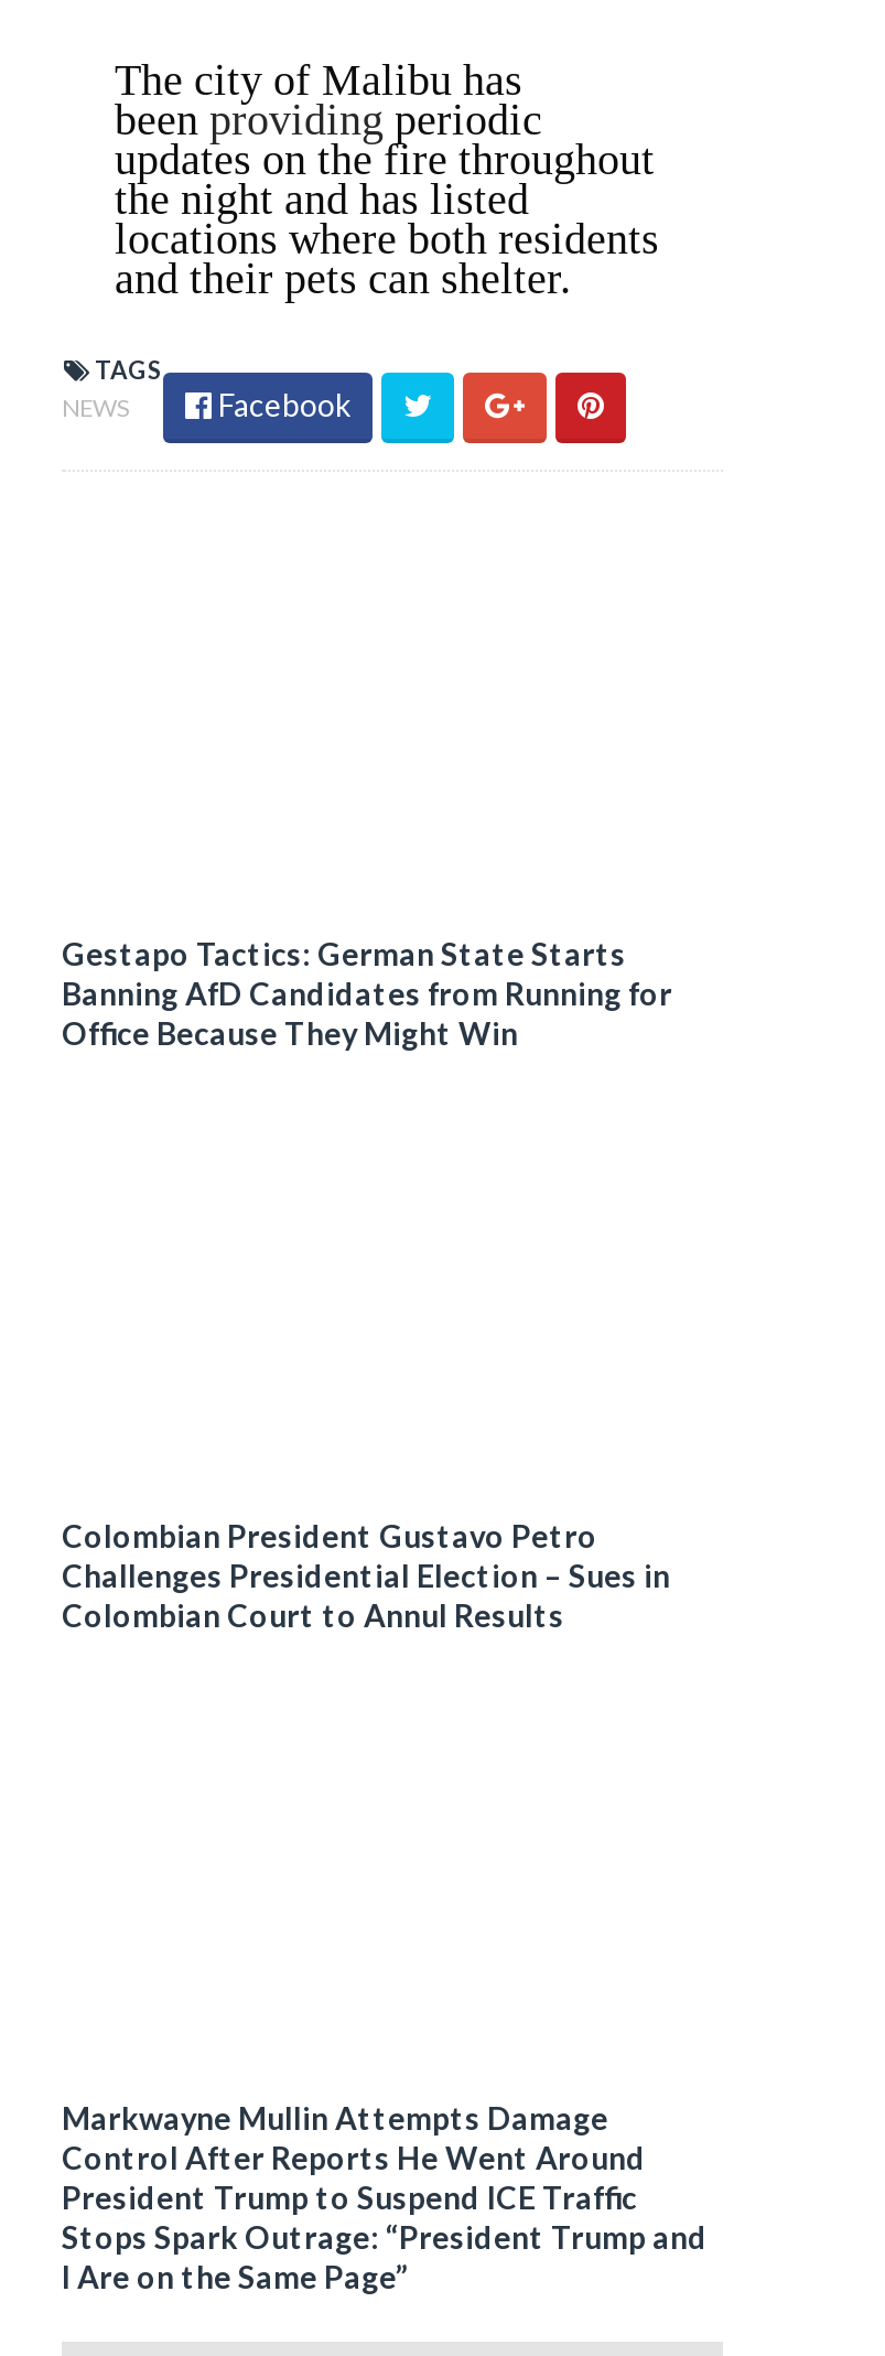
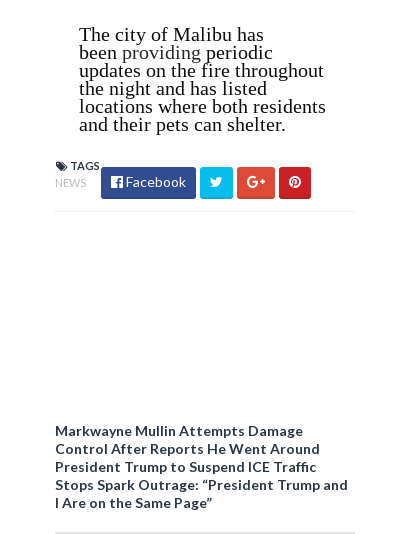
- Gestapo Tactics: German State Starts
- Banning AfD Candidates from Running for
- Office Because They Might Win

- Colombian President Gustavo Petro
- Challenges Presidential Election – Sues in
- Colombian Court to Annul Results
